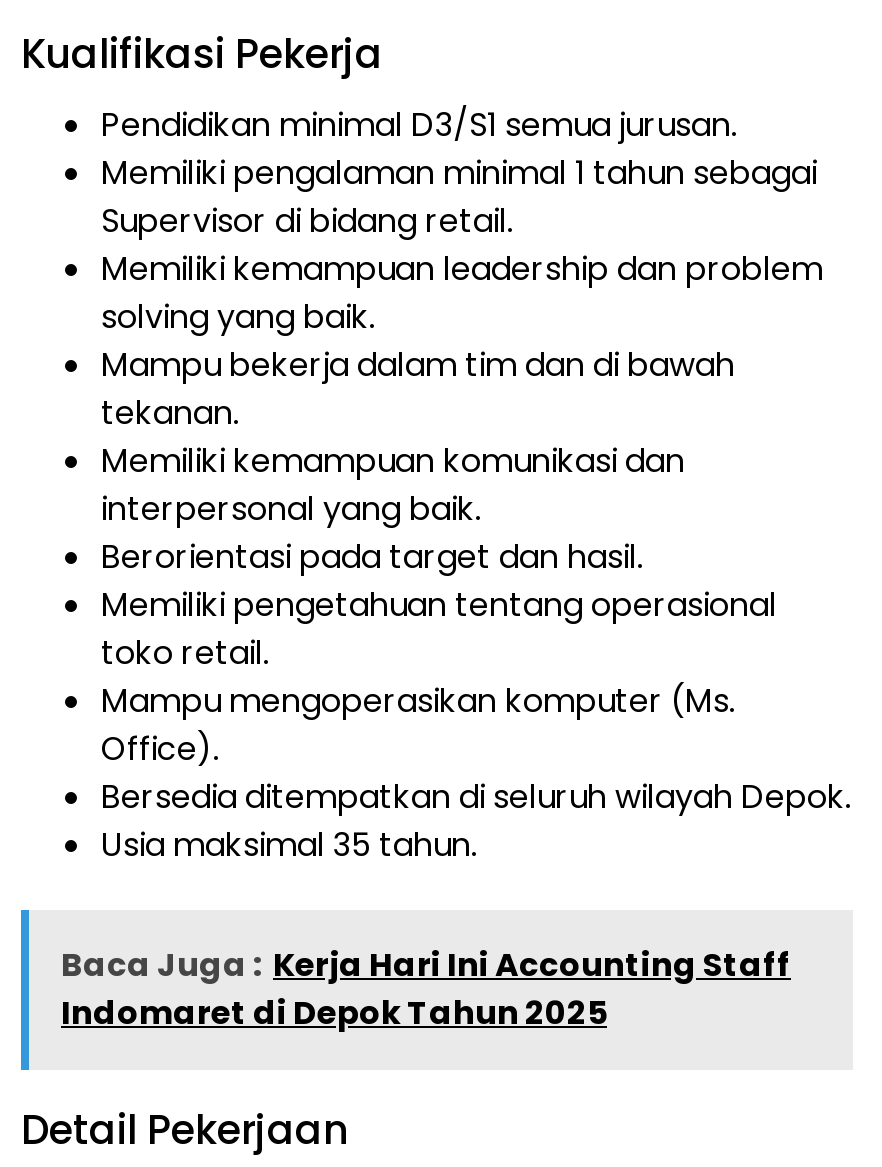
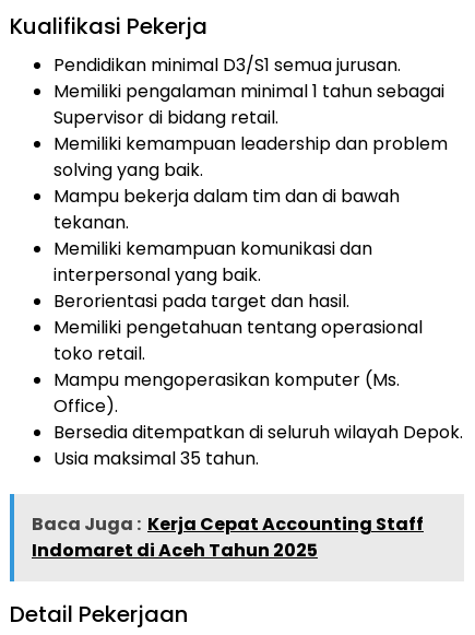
- Baca Juga : Kerja Hari Ini Accounting Staff
- Indomaret di Depok Tahun 2025
+ Baca Juga : Kerja Cepat Accounting Staff
+ Indomaret di Aceh Tahun 2025
